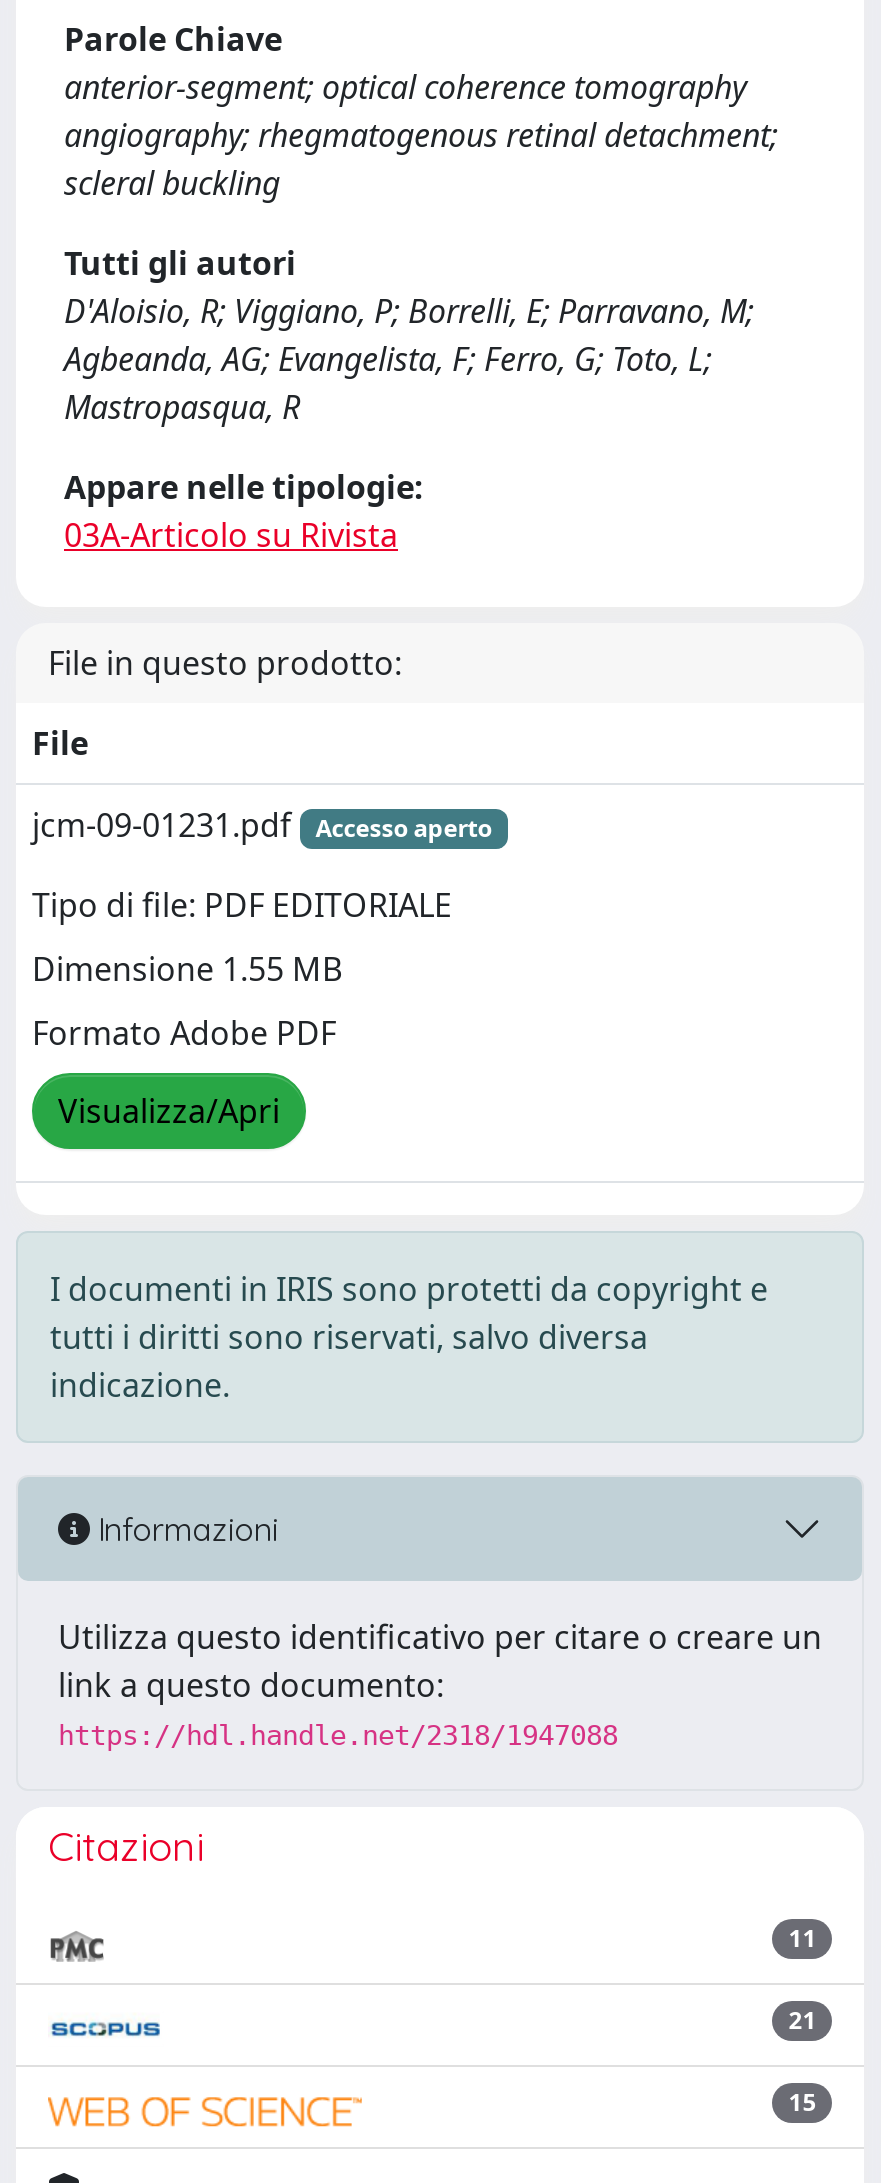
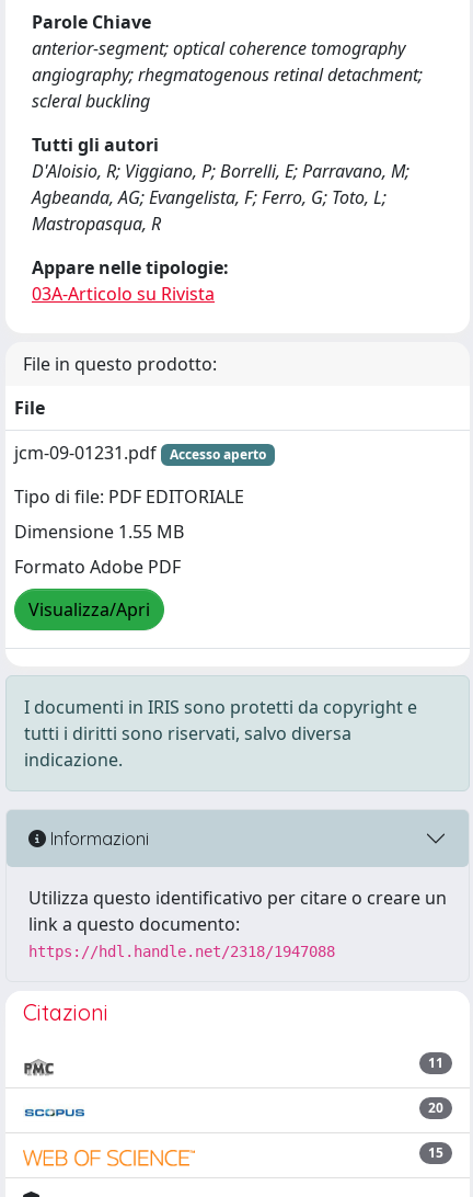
- 21
+ 20
